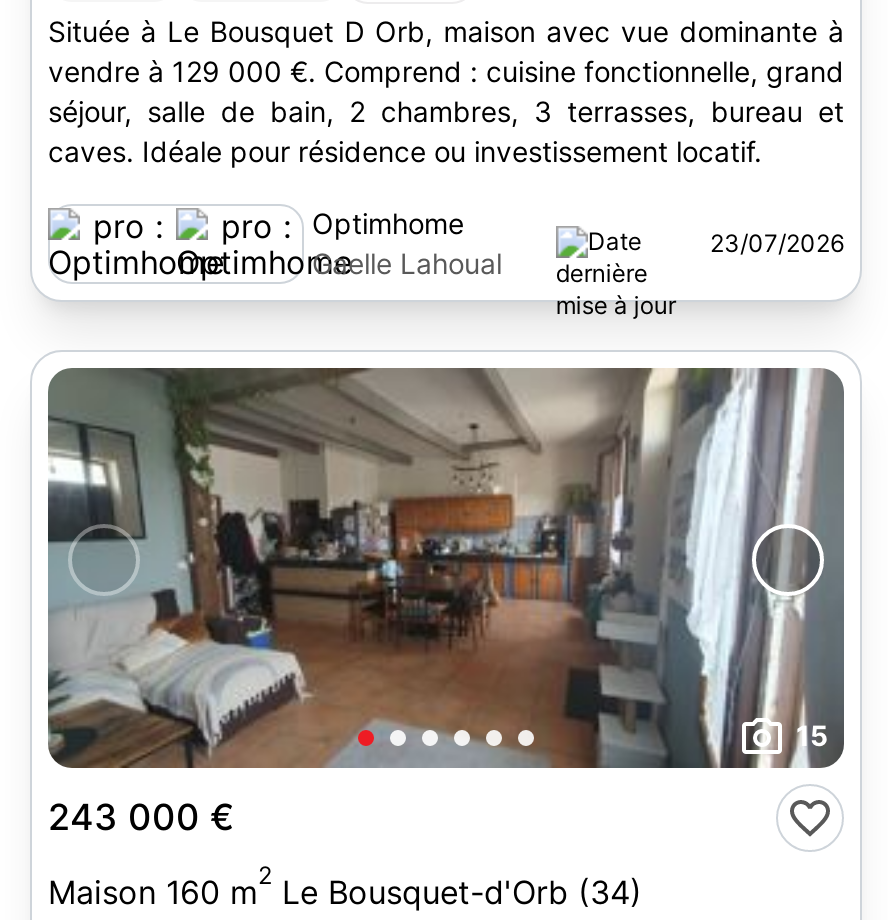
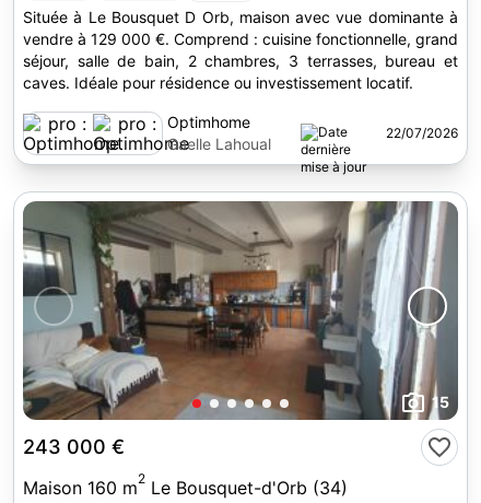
- 23/07/2026
+ 22/07/2026
